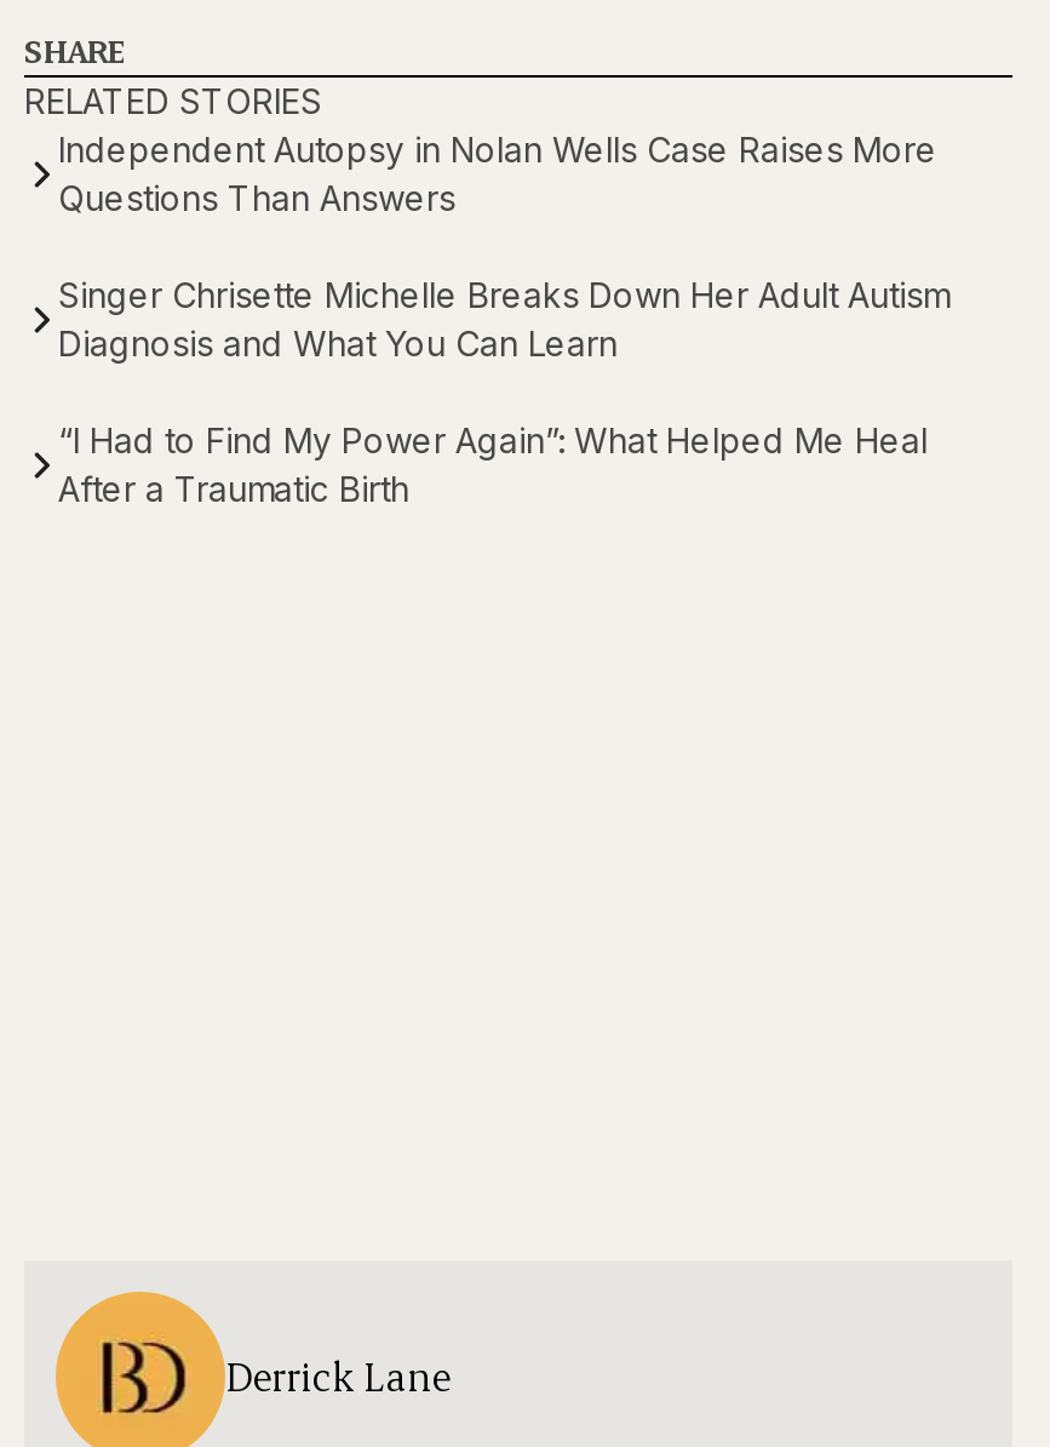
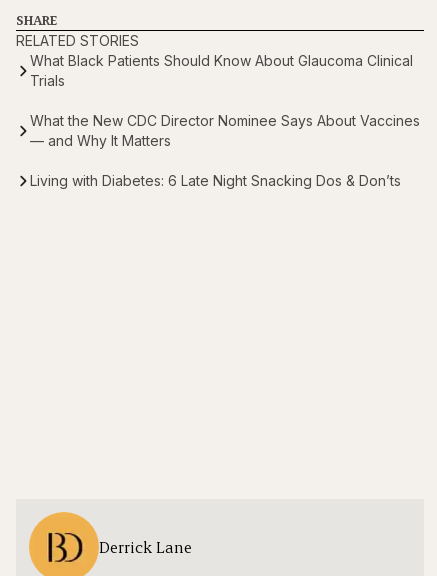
- Independent Autopsy in Nolan Wells Case Raises More
- Questions Than Answers
+ What Black Patients Should Know About Glaucoma Clinical
+ Trials

- Singer Chrisette Michelle Breaks Down Her Adult Autism
- Diagnosis and What You Can Learn
+ What the New CDC Director Nominee Says About Vaccines
+ — and Why It Matters

- “I Had to Find My Power Again”: What Helped Me Heal
- After a Traumatic Birth
+ Living with Diabetes: 6 Late Night Snacking Dos & Don’ts
